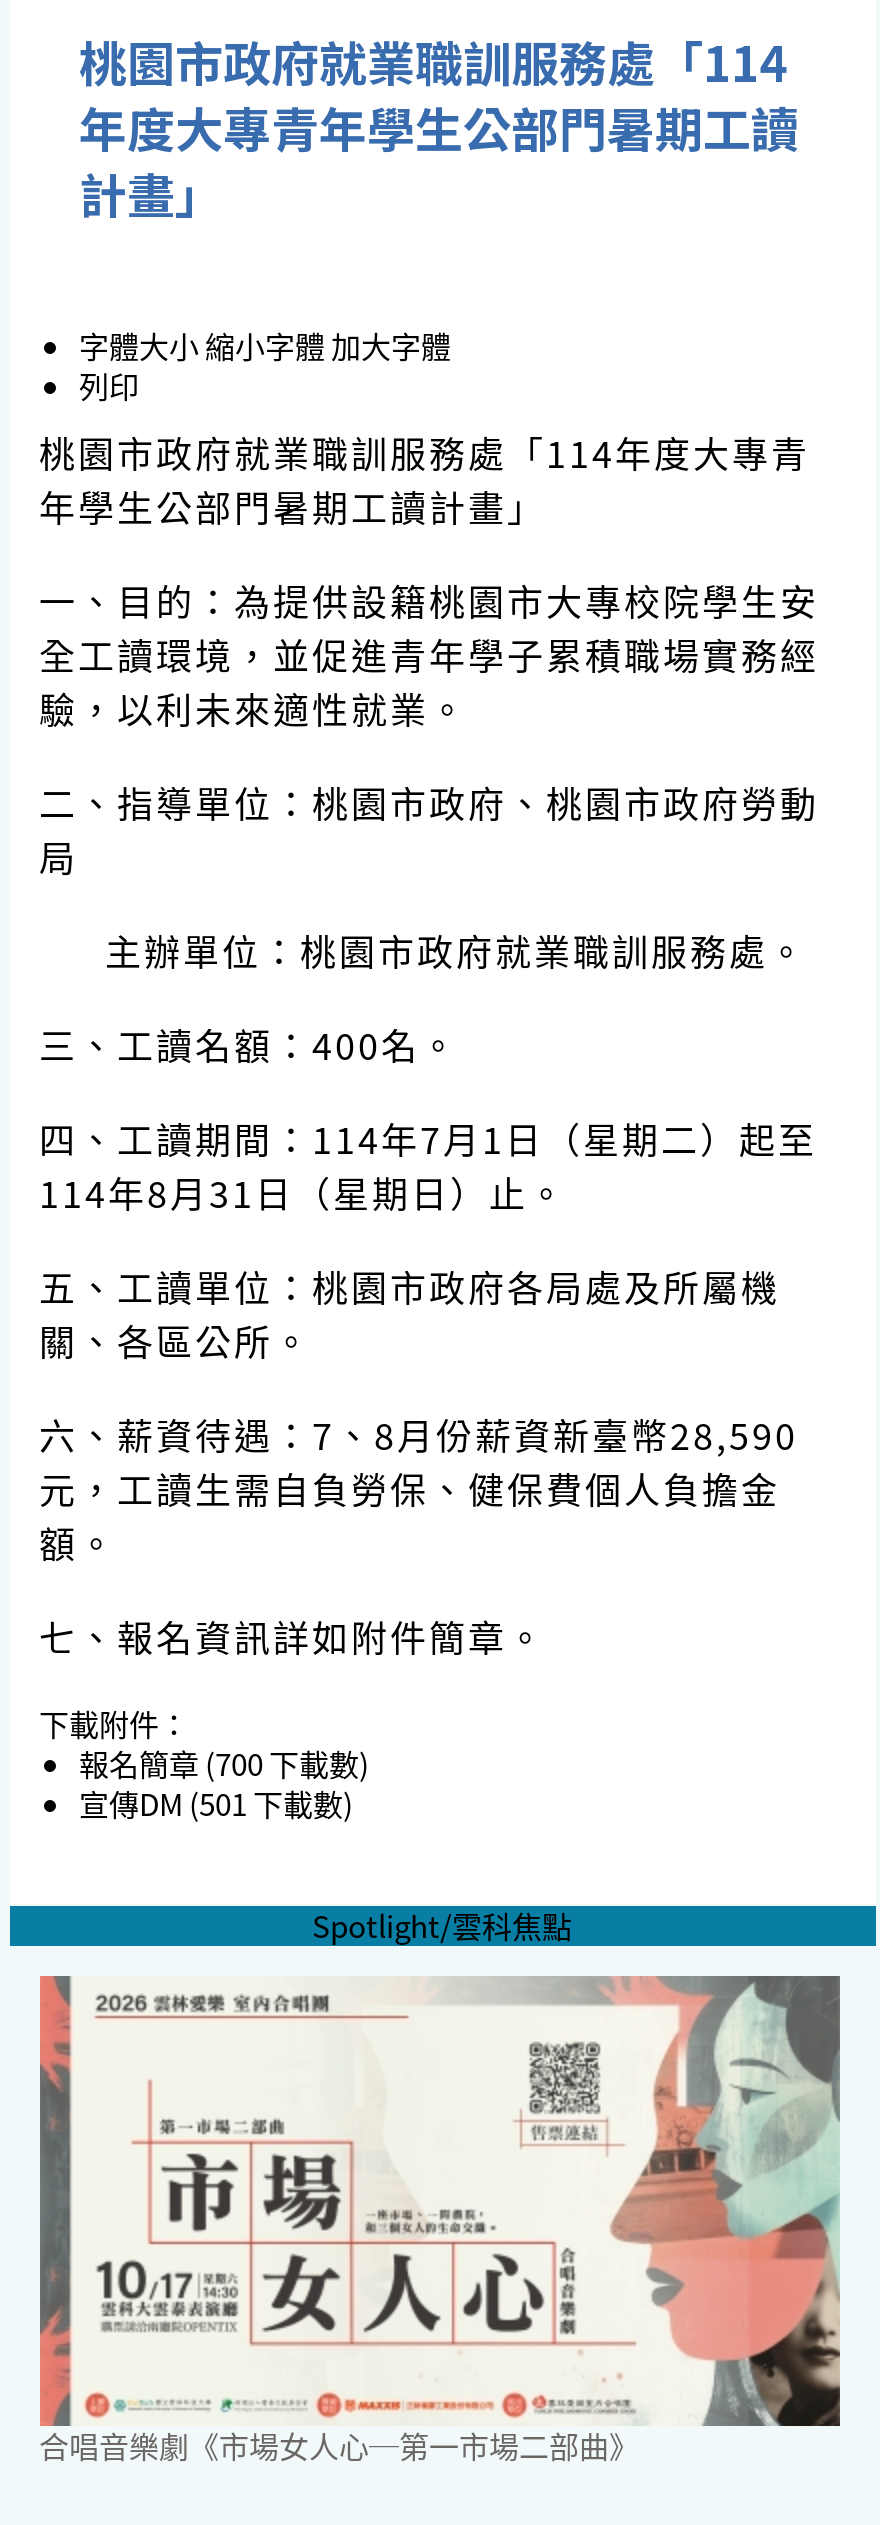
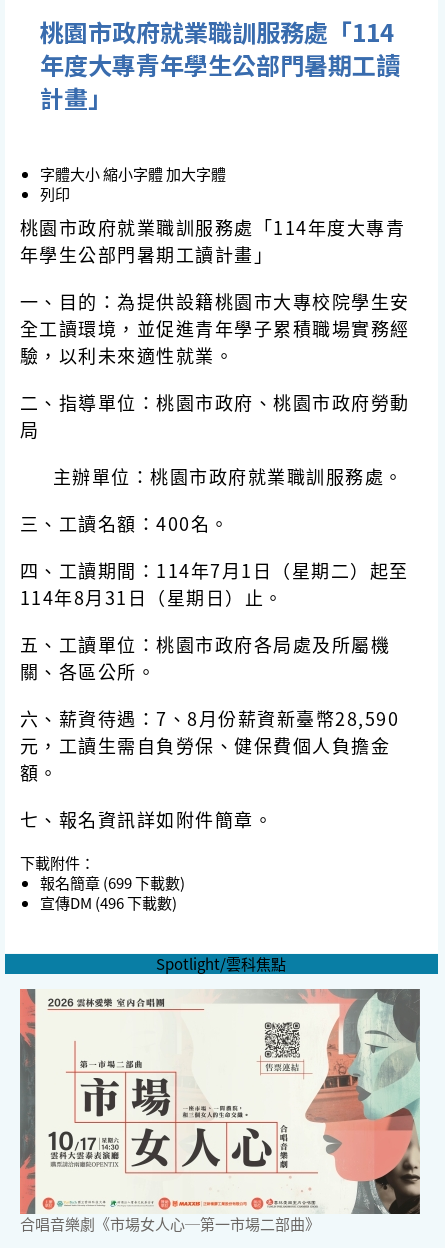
- 報名簡章 (700 下載數)
+ 報名簡章 (699 下載數)

- 宣傳DM (501 下載數)
+ 宣傳DM (496 下載數)
